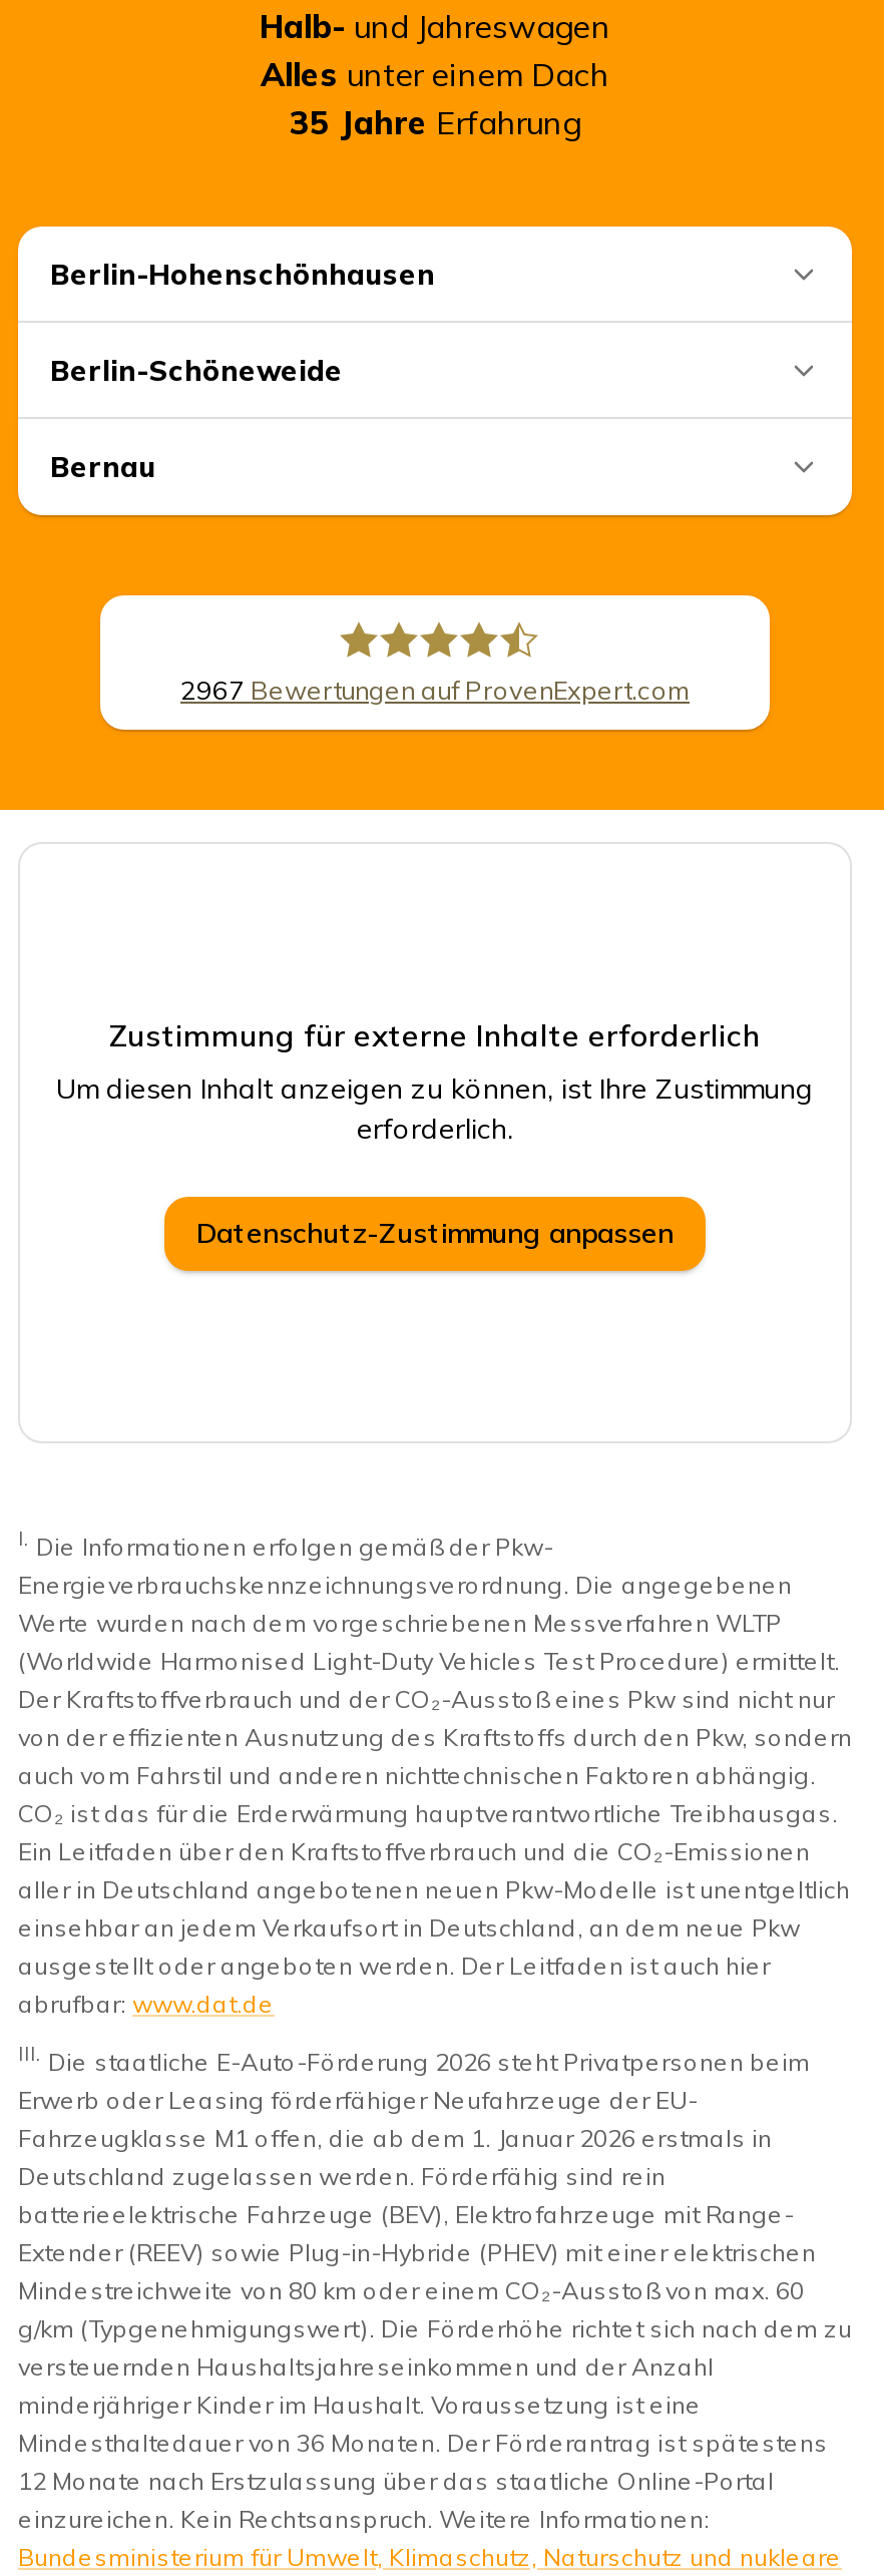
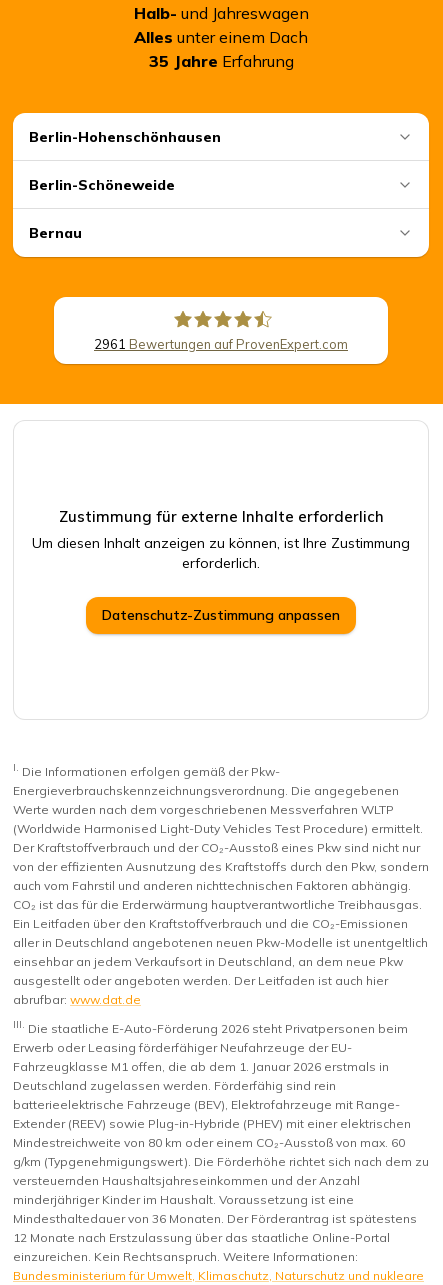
- 2967 Bewertungen auf ProvenExpert.com
+ 2961 Bewertungen auf ProvenExpert.com
